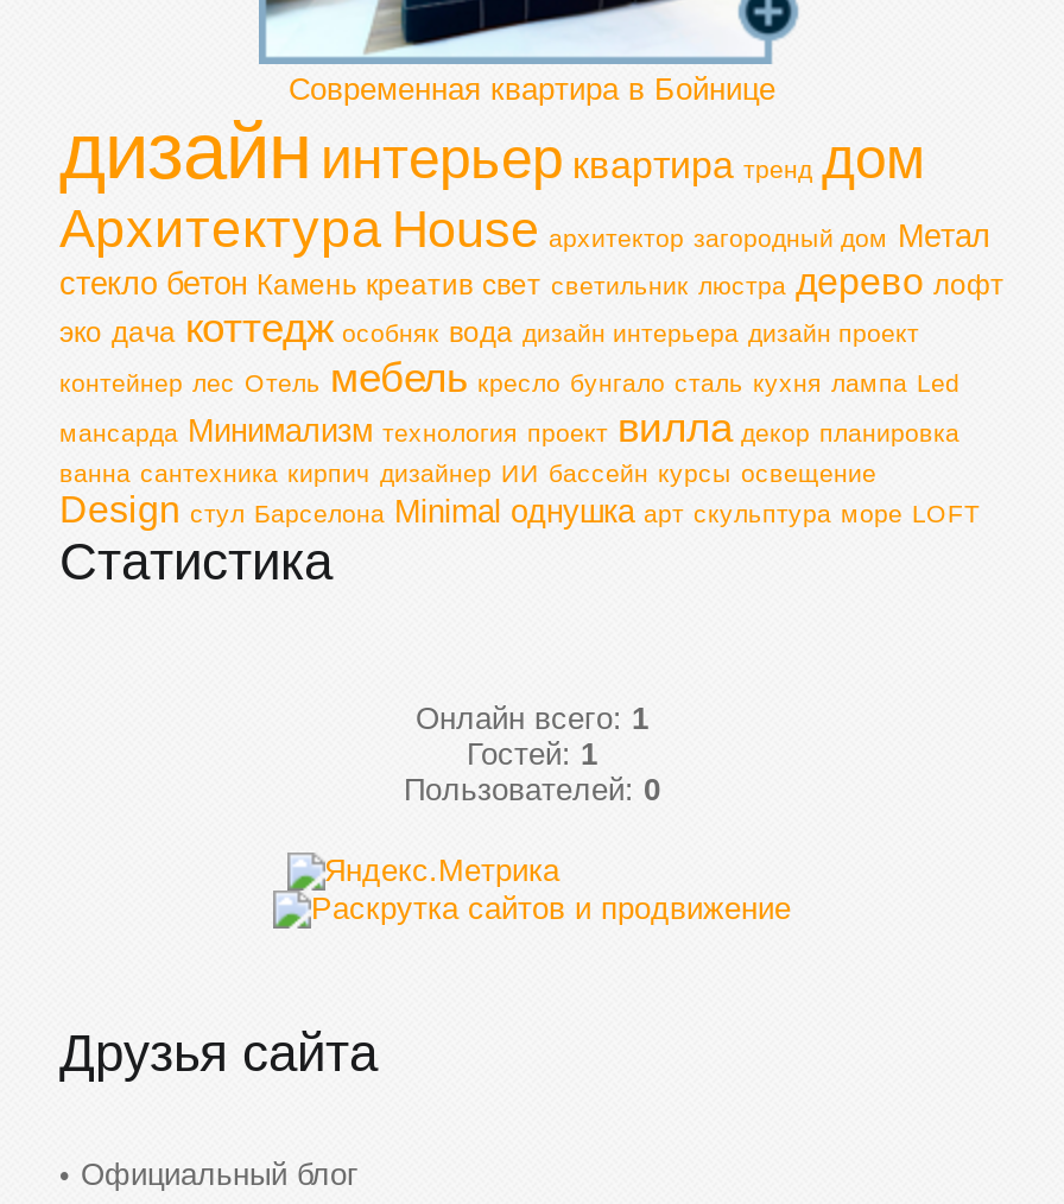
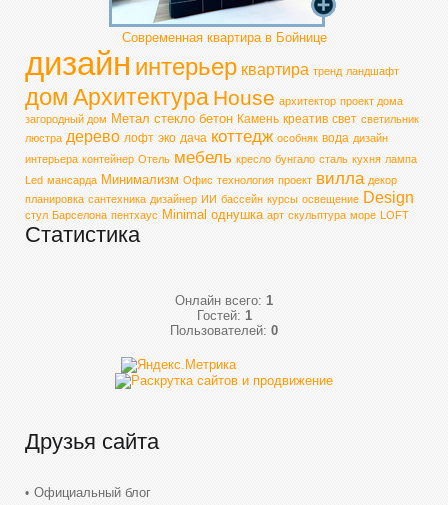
- дизайн интерьер квартира тренд дом
- Архитектура House архитектор загородный дом Метал
- стекло бетон Камень креатив свет светильник люстра дерево лофт
- эко дача коттедж особняк вода дизайн интерьера дизайн проект
- контейнер лес Отель мебель кресло бунгало сталь кухня лампа Led
- мансарда Минимализм технология проект вилла декор планировка
- ванна сантехника кирпич дизайнер ИИ бассейн курсы освещение
- Design стул Барселона Minimal однушка арт скульптура море LOFT
+ дизайн интерьер квартира тренд ландшафт
+ дом Архитектура House архитектор проект дома
+ загородный дом Метал стекло бетон Камень креатив свет светильник
+ люстра дерево лофт эко дача коттедж особняк вода дизайн
+ интерьера контейнер Отель мебель кресло бунгало сталь кухня лампа
+ Led мансарда Минимализм Офис технология проект вилла декор
+ планировка сантехника дизайнер ИИ бассейн курсы освещение Design
+ стул Барселона пентхаус Minimal однушка арт скульптура море LOFT
